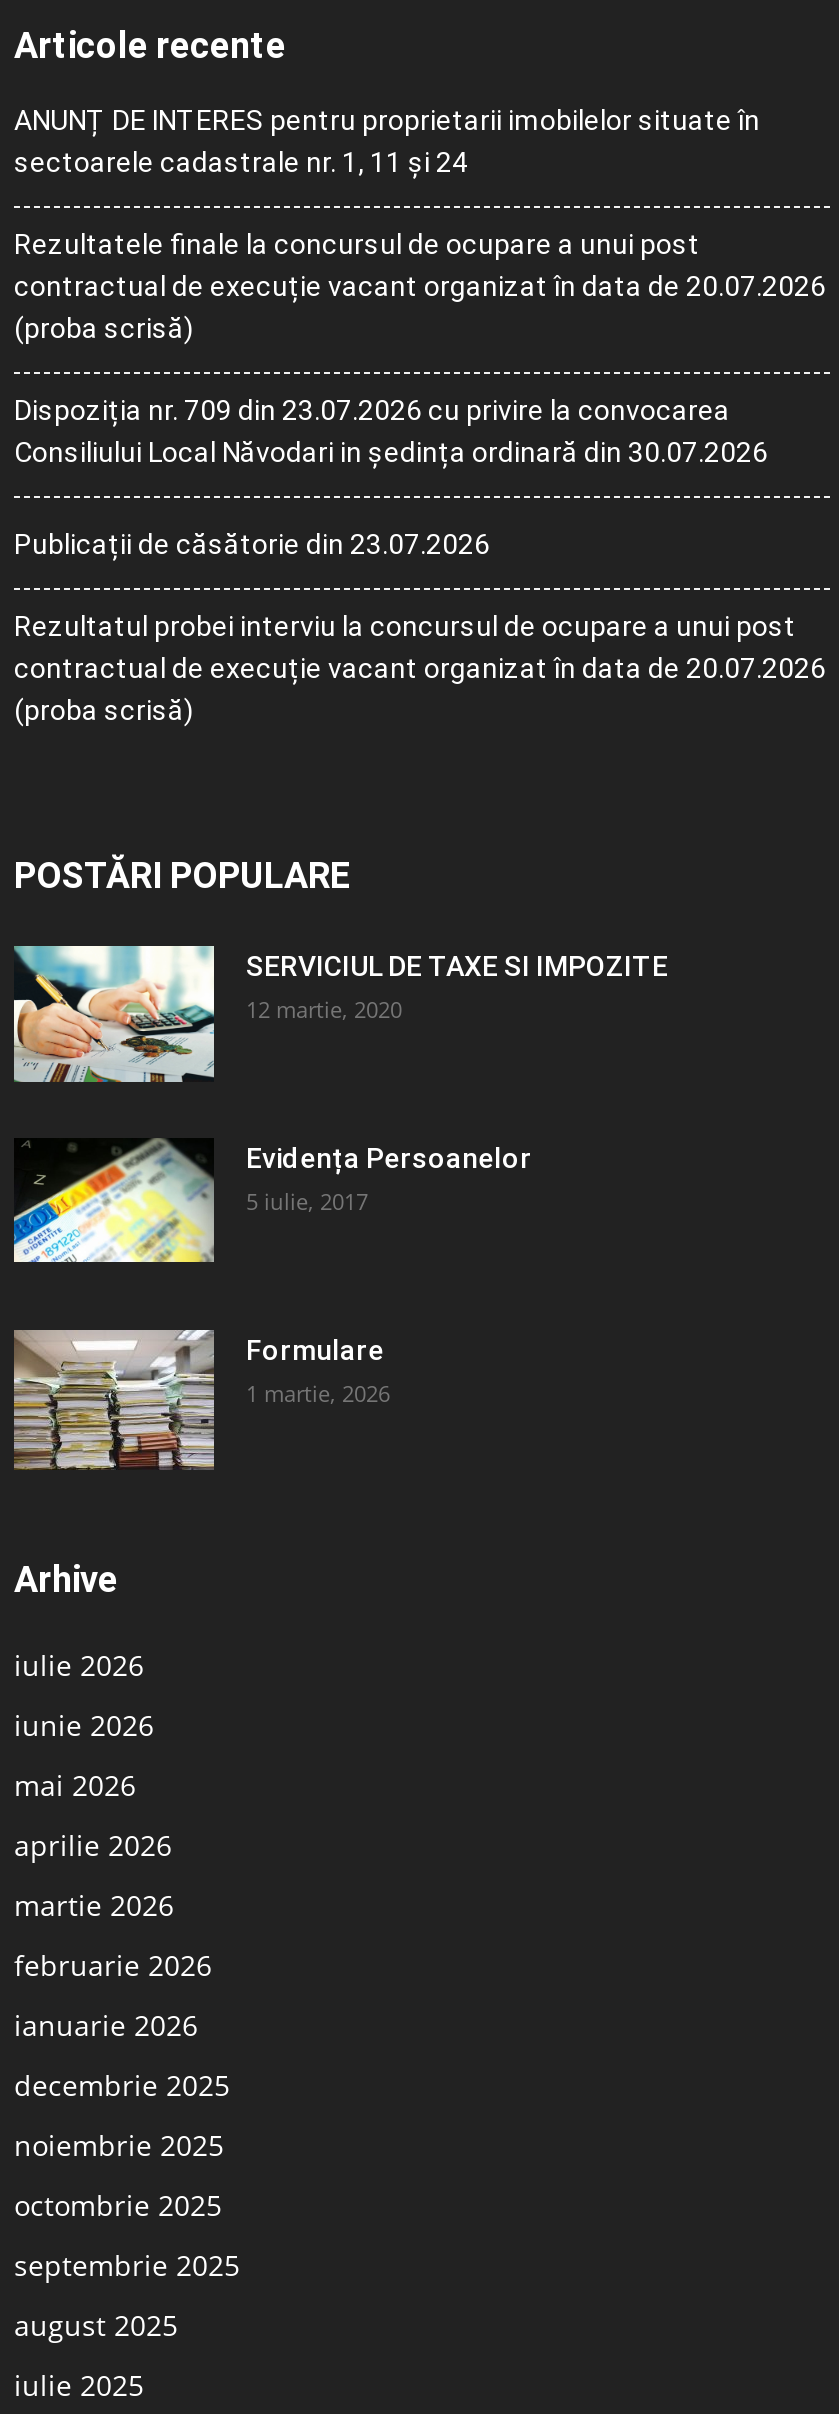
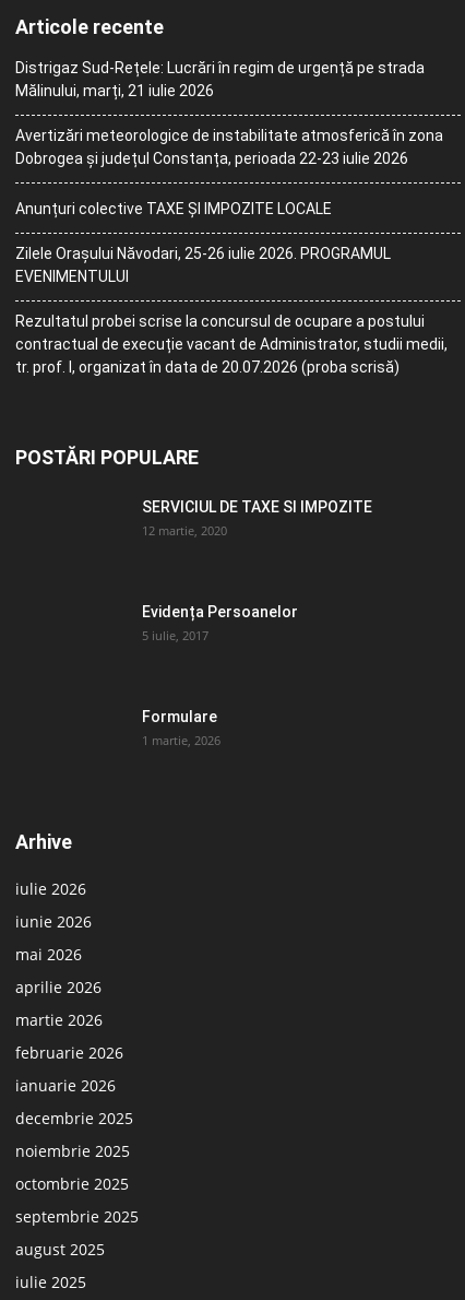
- ANUNȚ DE INTERES pentru proprietarii imobilelor situate în
- sectoarele cadastrale nr. 1, 11 și 24
+ Distrigaz Sud-Rețele: Lucrări în regim de urgență pe strada
+ Mălinului, marți, 21 iulie 2026

- Rezultatele finale la concursul de ocupare a unui post
- contractual de execuție vacant organizat în data de 20.07.2026
- (proba scrisă)
+ Avertizări meteorologice de instabilitate atmosferică în zona
+ Dobrogea și județul Constanța, perioada 22-23 iulie 2026

- Dispoziția nr. 709 din 23.07.2026 cu privire la convocarea
- Consiliului Local Năvodari in ședința ordinară din 30.07.2026
+ Anunțuri colective TAXE ȘI IMPOZITE LOCALE

- Publicații de căsătorie din 23.07.2026
+ Zilele Orașului Năvodari, 25-26 iulie 2026. PROGRAMUL
+ EVENIMENTULUI

- Rezultatul probei interviu la concursul de ocupare a unui post
- contractual de execuție vacant organizat în data de 20.07.2026
- (proba scrisă)
+ Rezultatul probei scrise la concursul de ocupare a postului
+ contractual de execuție vacant de Administrator, studii medii,
+ tr. prof. I, organizat în data de 20.07.2026 (proba scrisă)

- [image]

- [image]

- [image]
